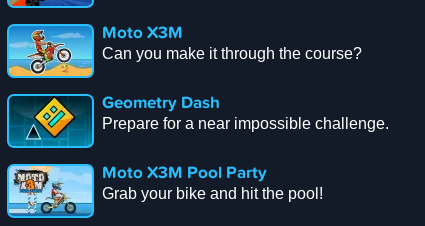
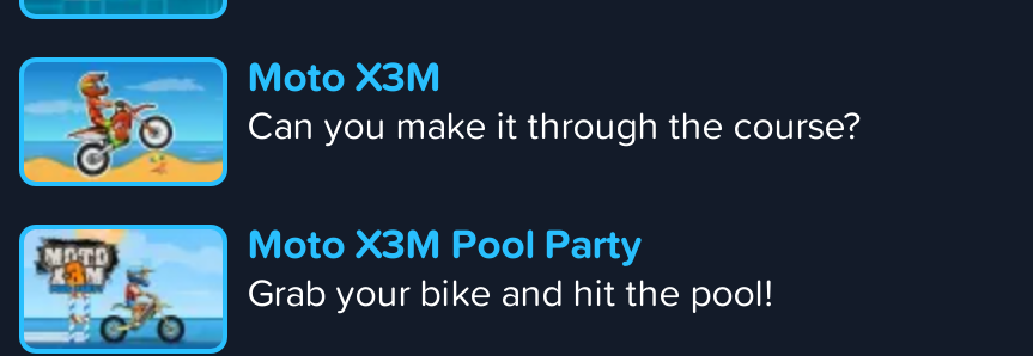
- [image]
- Geometry Dash
- Prepare for a near impossible challenge.
